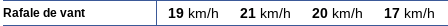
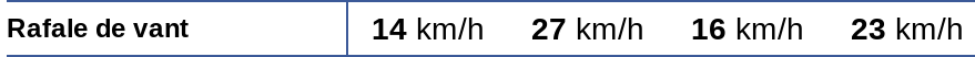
- 19 km/h
+ 14 km/h

- 21 km/h
+ 27 km/h

- 20 km/h
+ 16 km/h

- 17 km/h
+ 23 km/h
